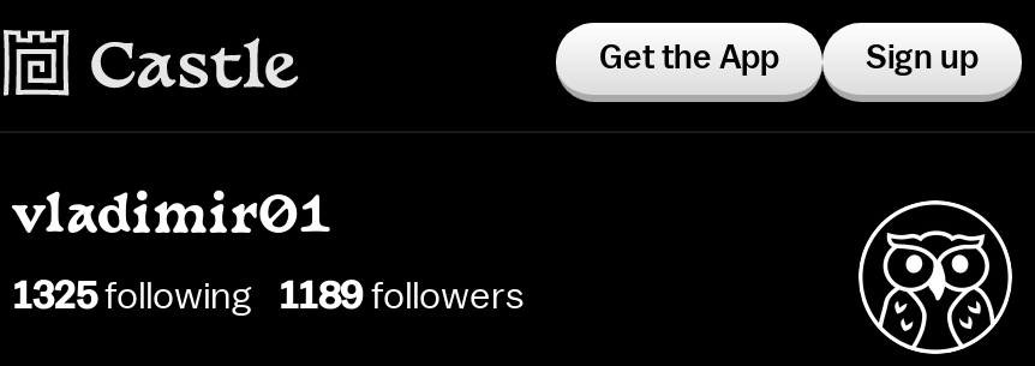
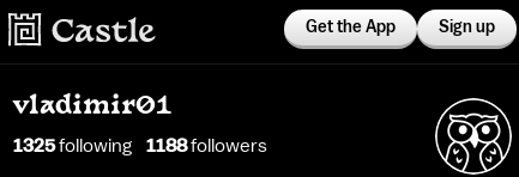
- 1325following 1189 followers
+ 1325following 1188 followers
